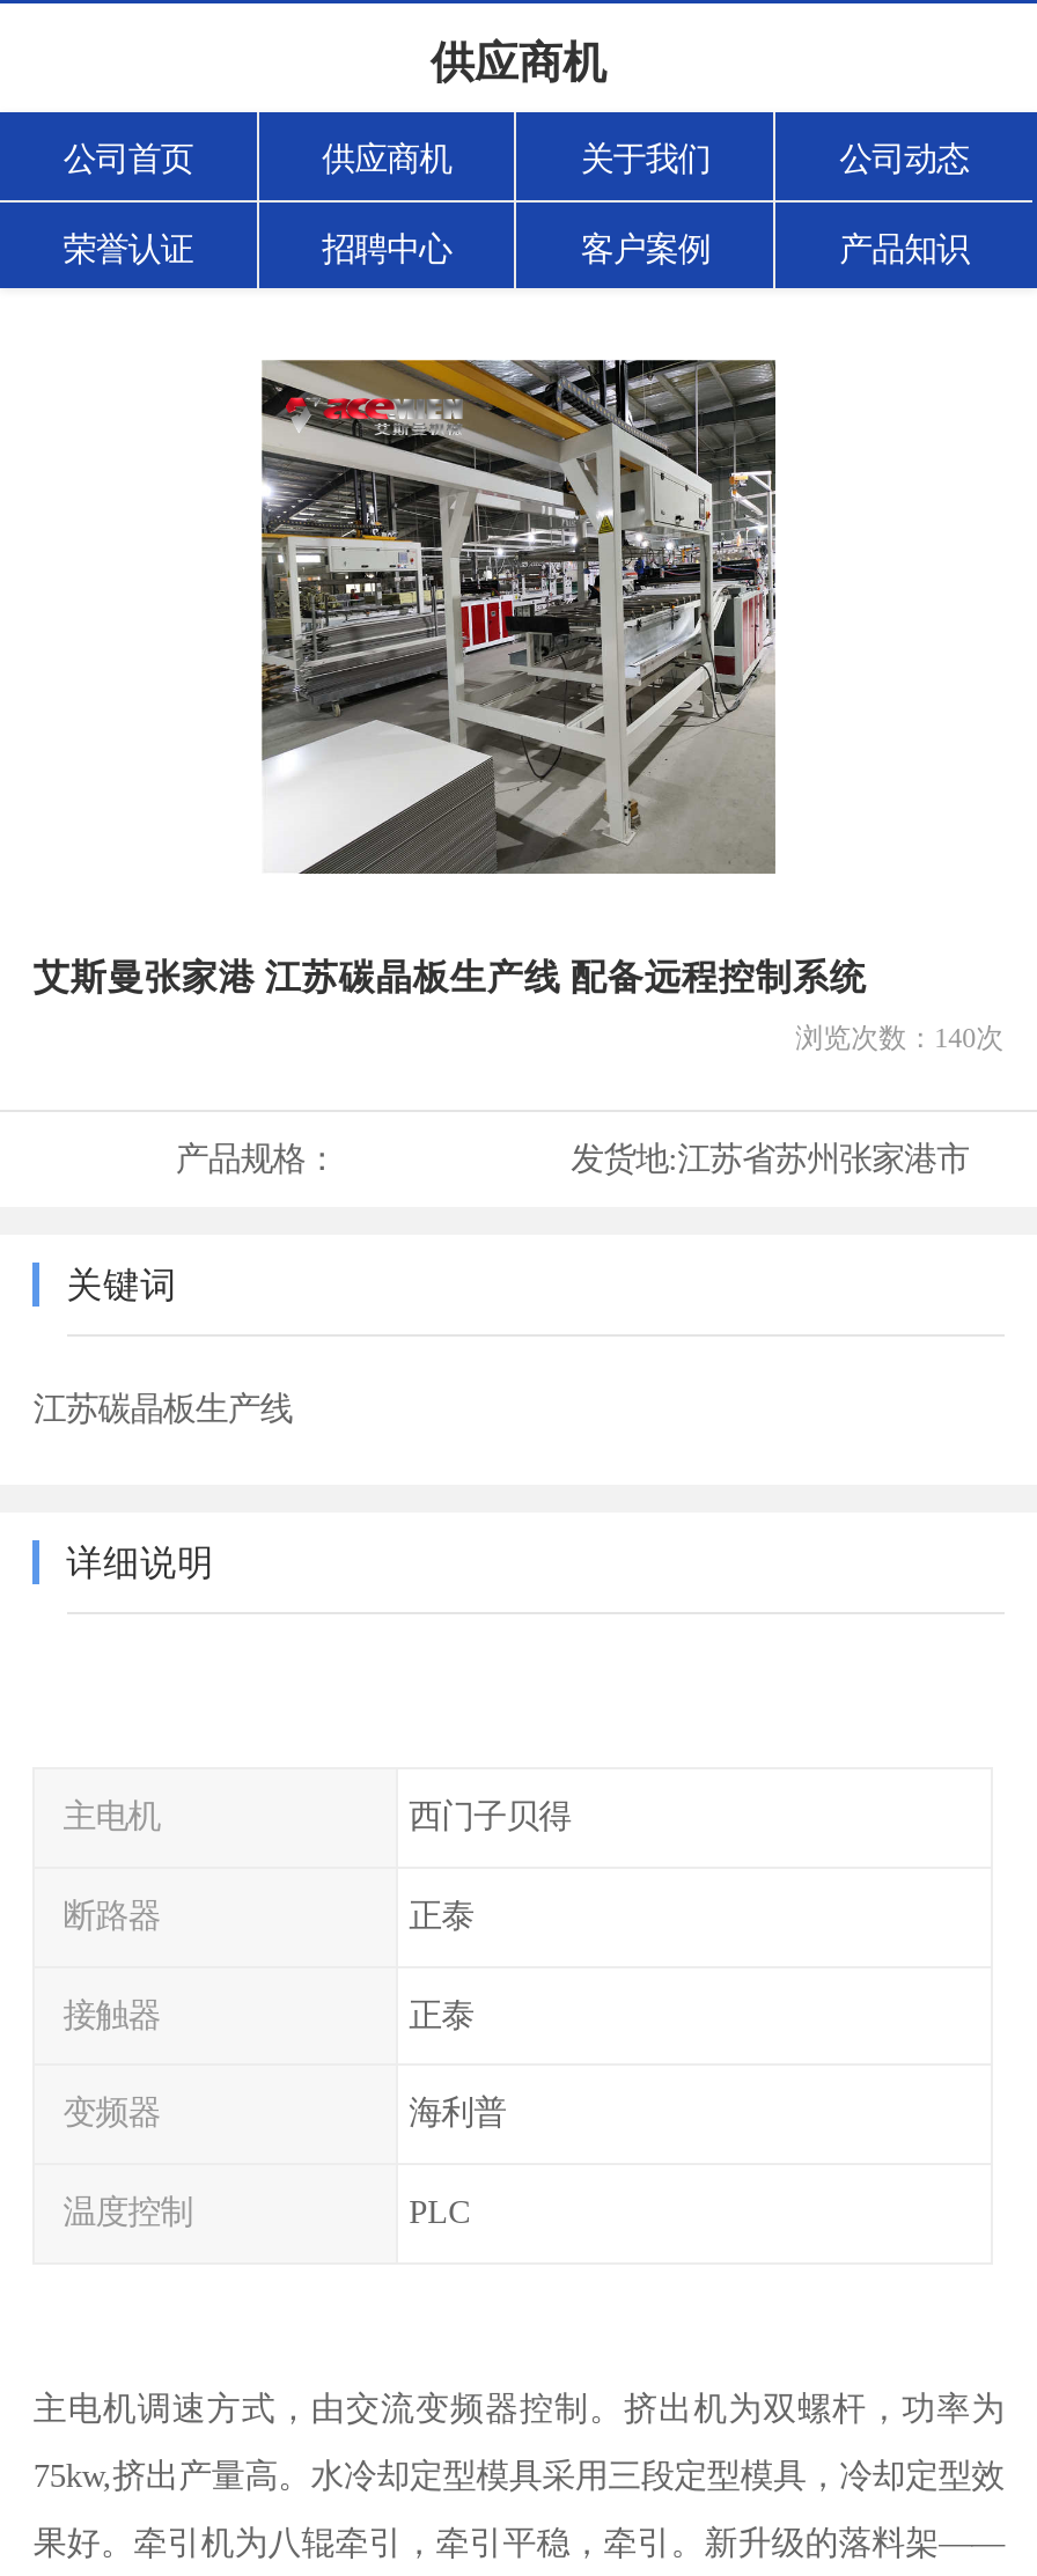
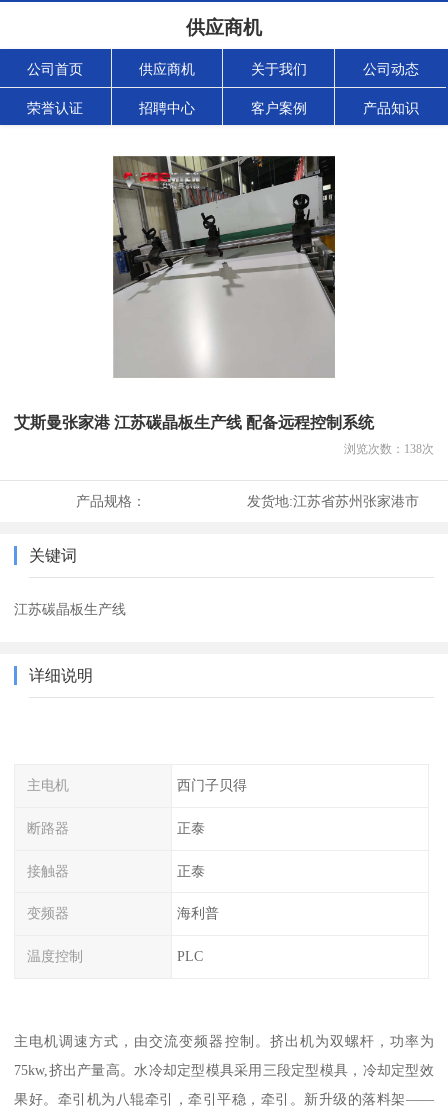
- [image]
+ [image]

- 浏览次数：140次
+ 浏览次数：138次
